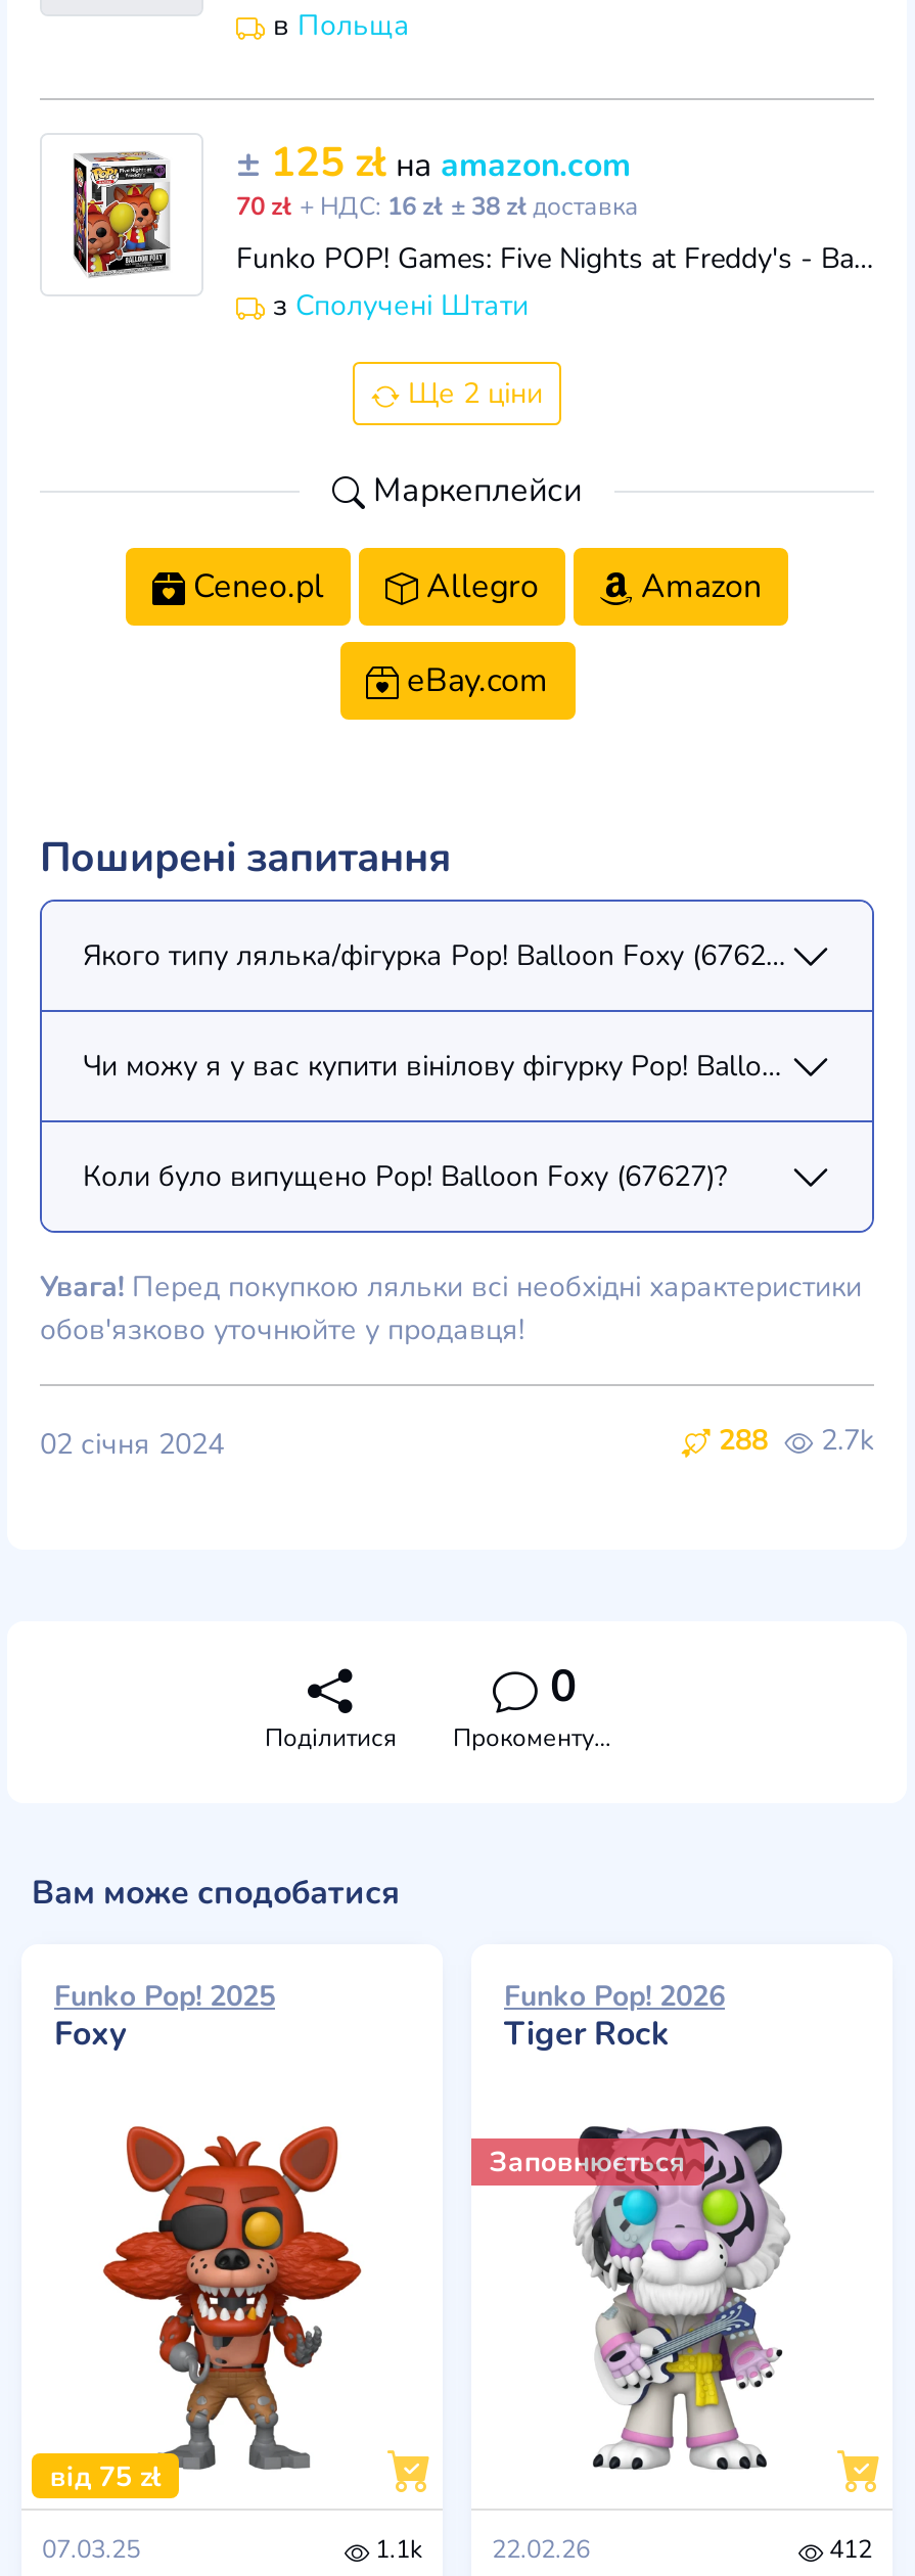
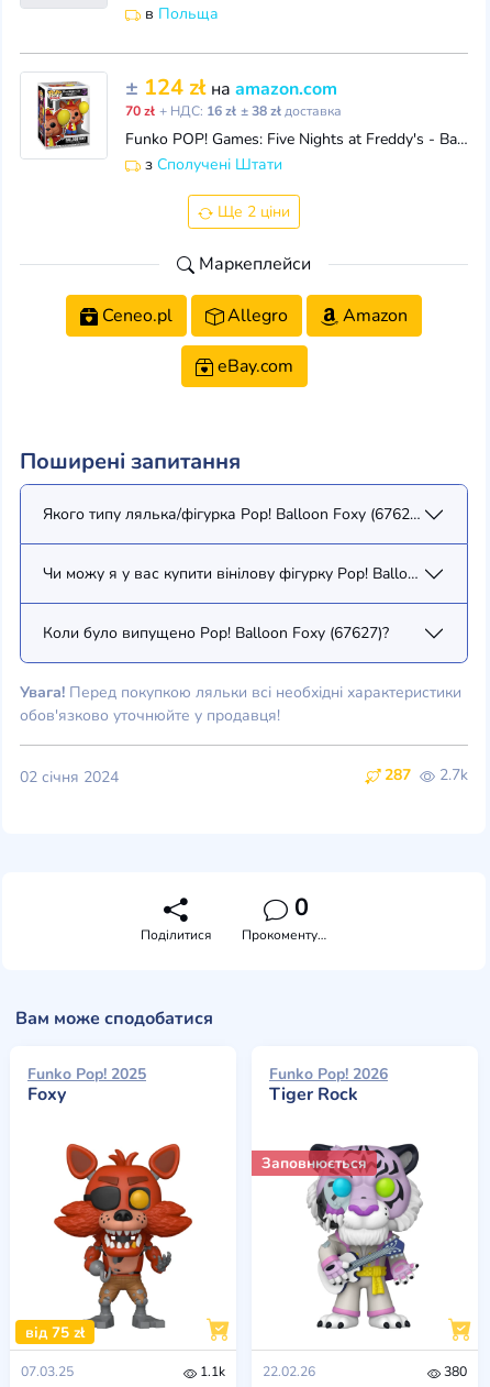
- ± 125 zł на amazon.com
+ ± 124 zł на amazon.com

- 288 2.7k
+ 287 2.7k

- 412
+ 380
